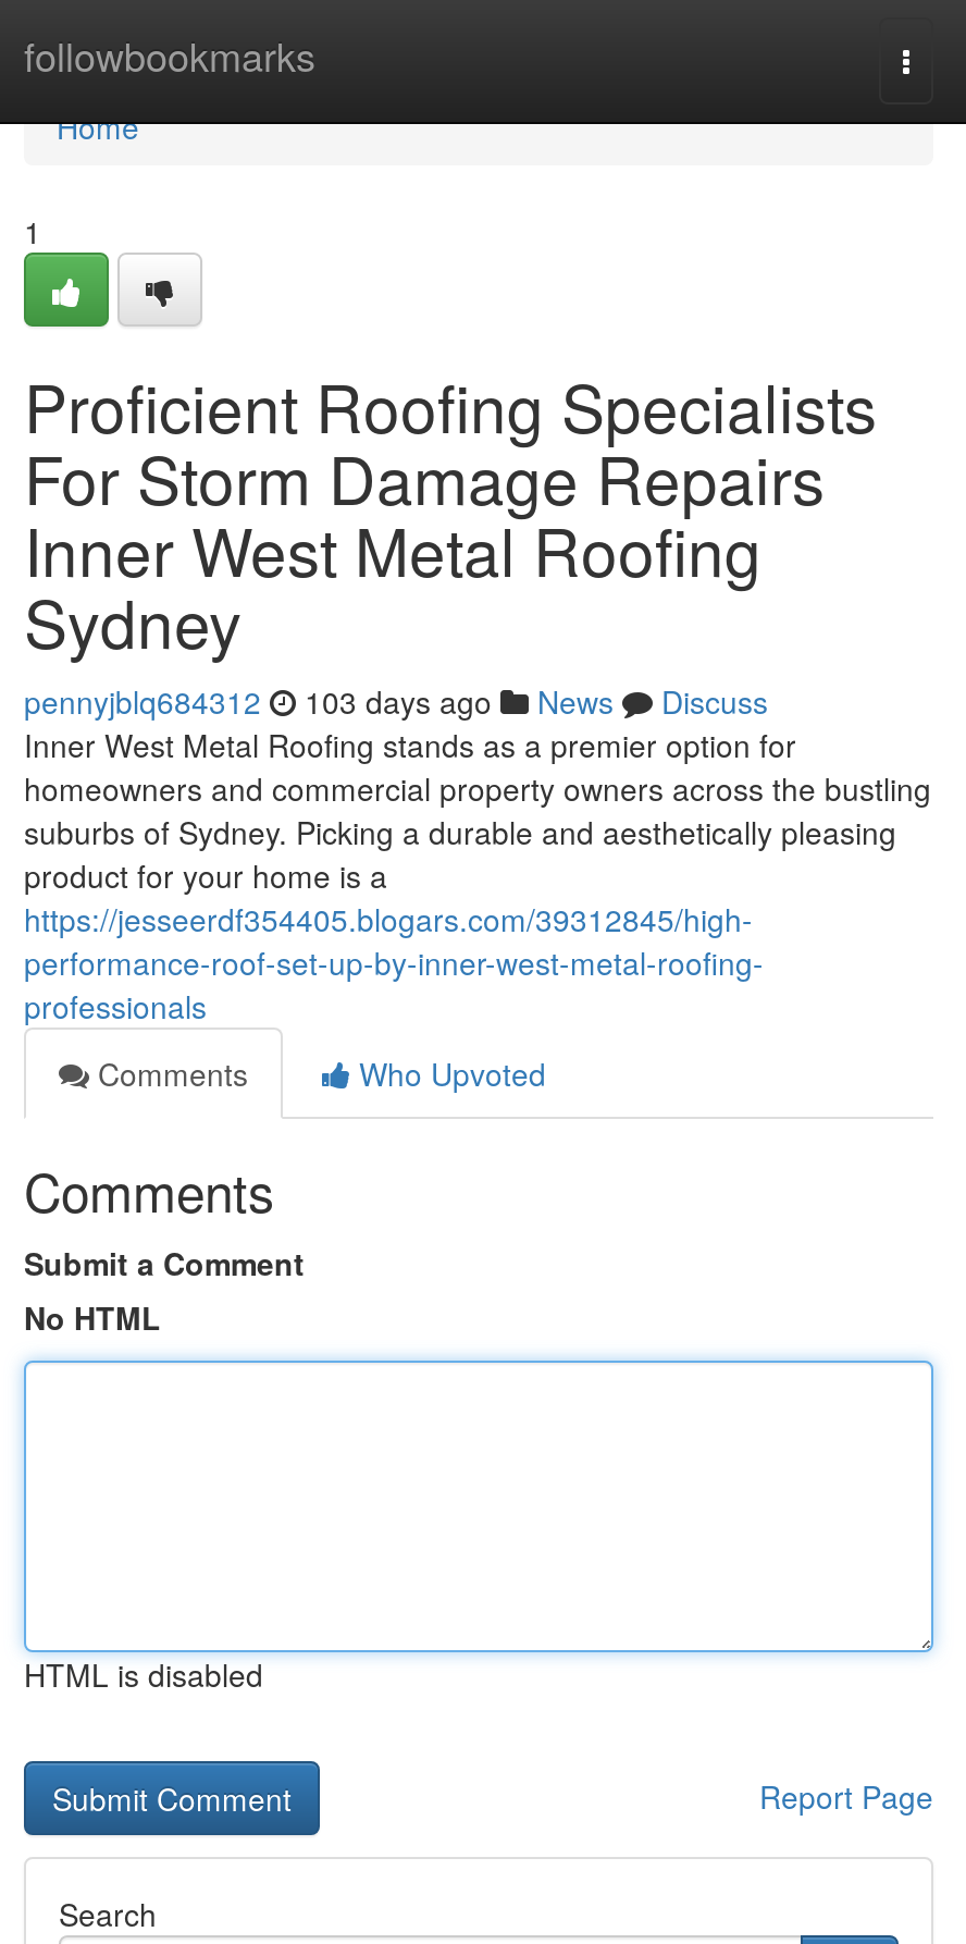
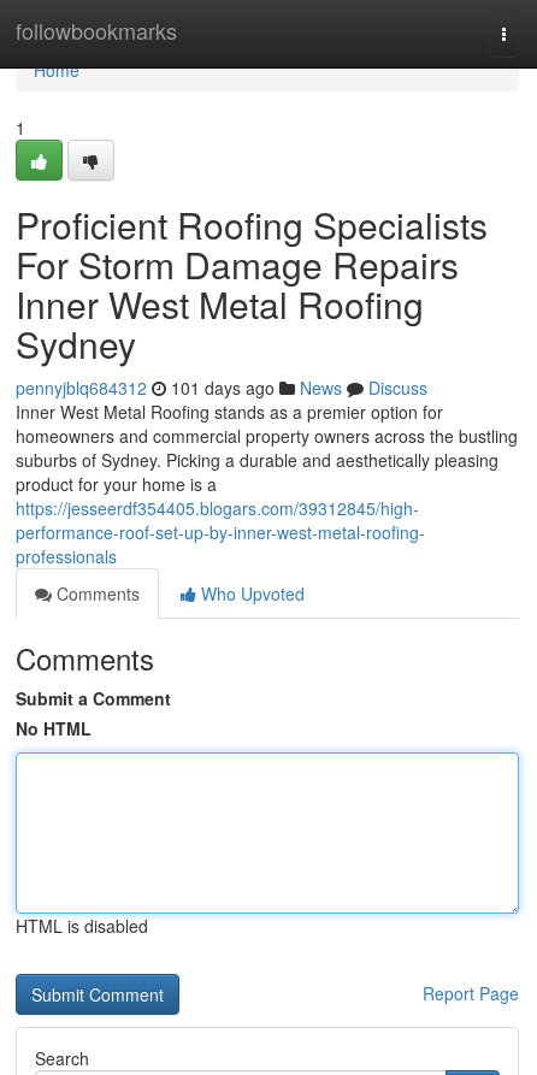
- pennyjblq684312 103 days ago News Discuss
+ pennyjblq684312 101 days ago News Discuss
